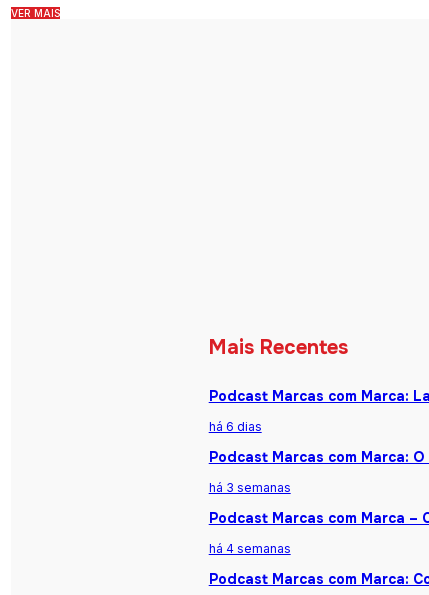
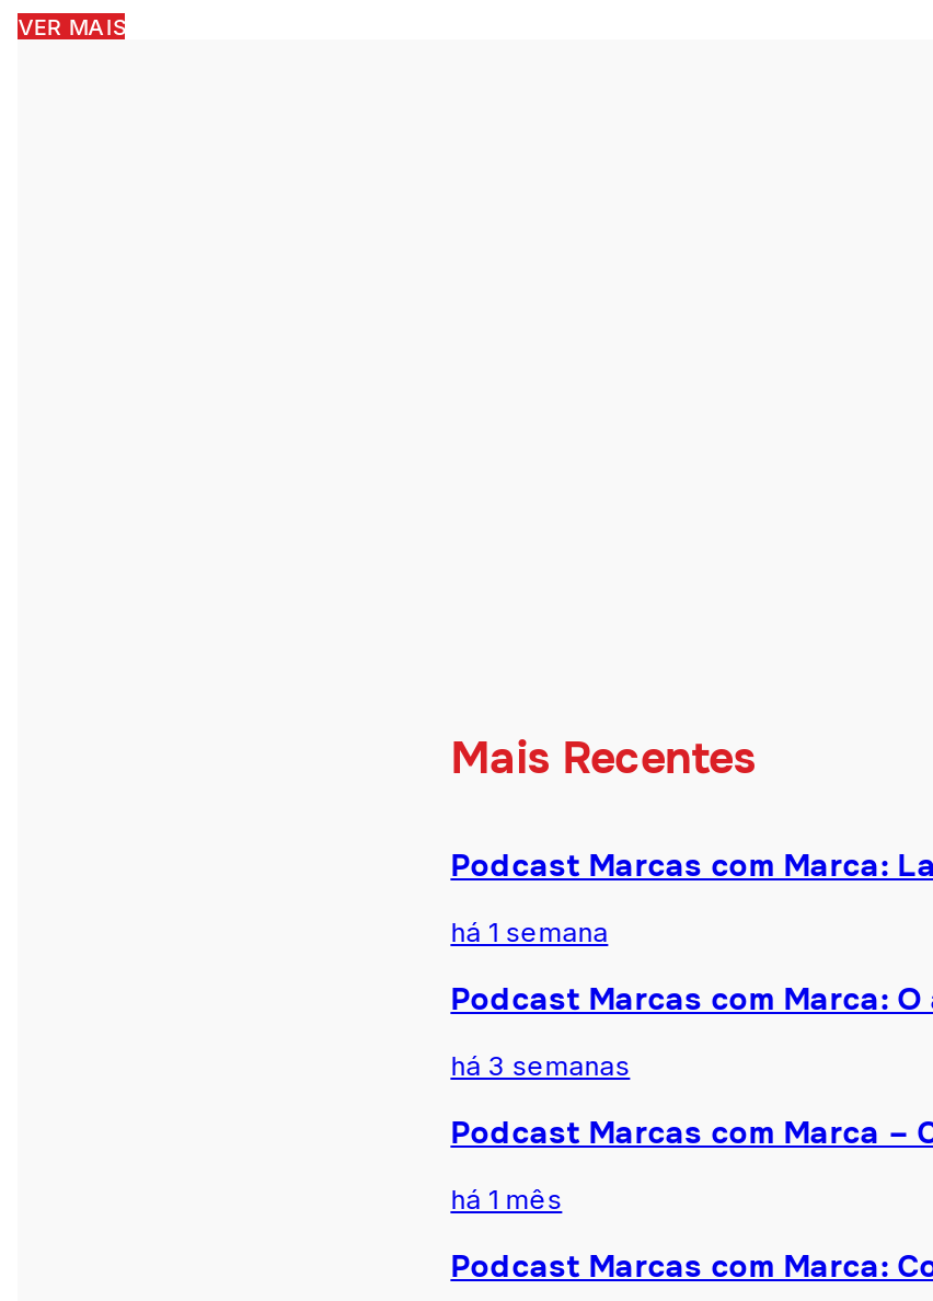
- há 6 dias
+ há 1 semana

- há 4 semanas
+ há 1 mês
